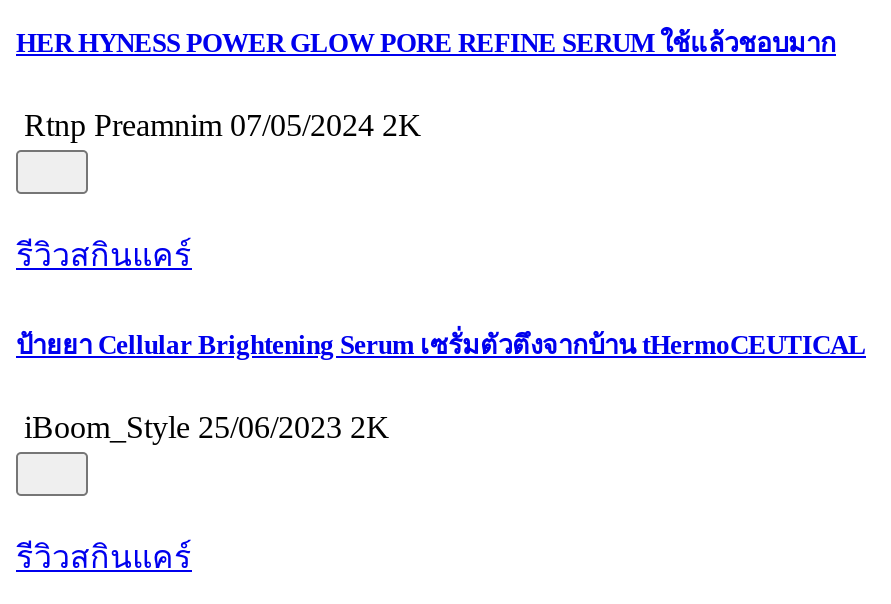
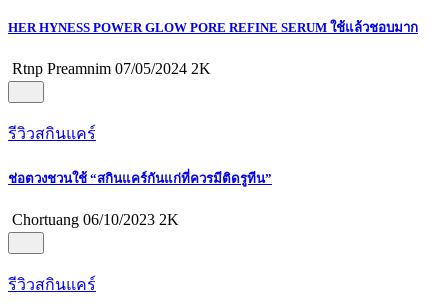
- ป้ายยา Cellular Brightening Serum เซรั่มตัวตึงจากบ้าน tHermoCEUTICAL
+ ช่อตวงชวนใช้ “สกินแคร์กันแก่ที่ควรมีติดรูทีน”

- iBoom_Style 25/06/2023 2K
+ Chortuang 06/10/2023 2K
